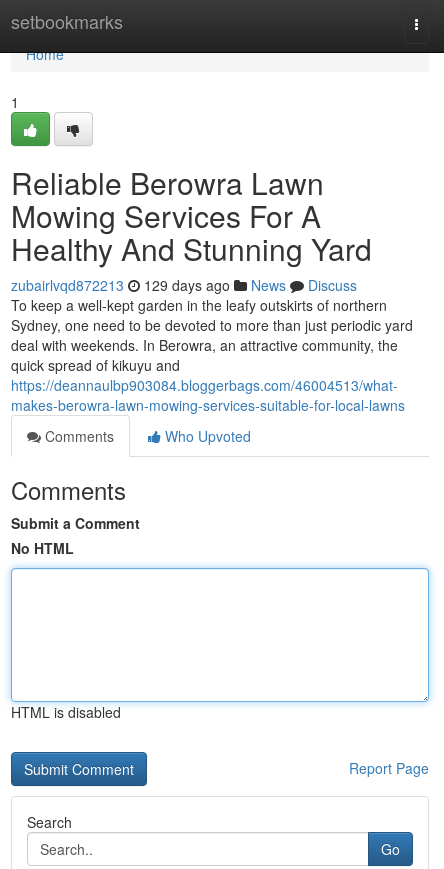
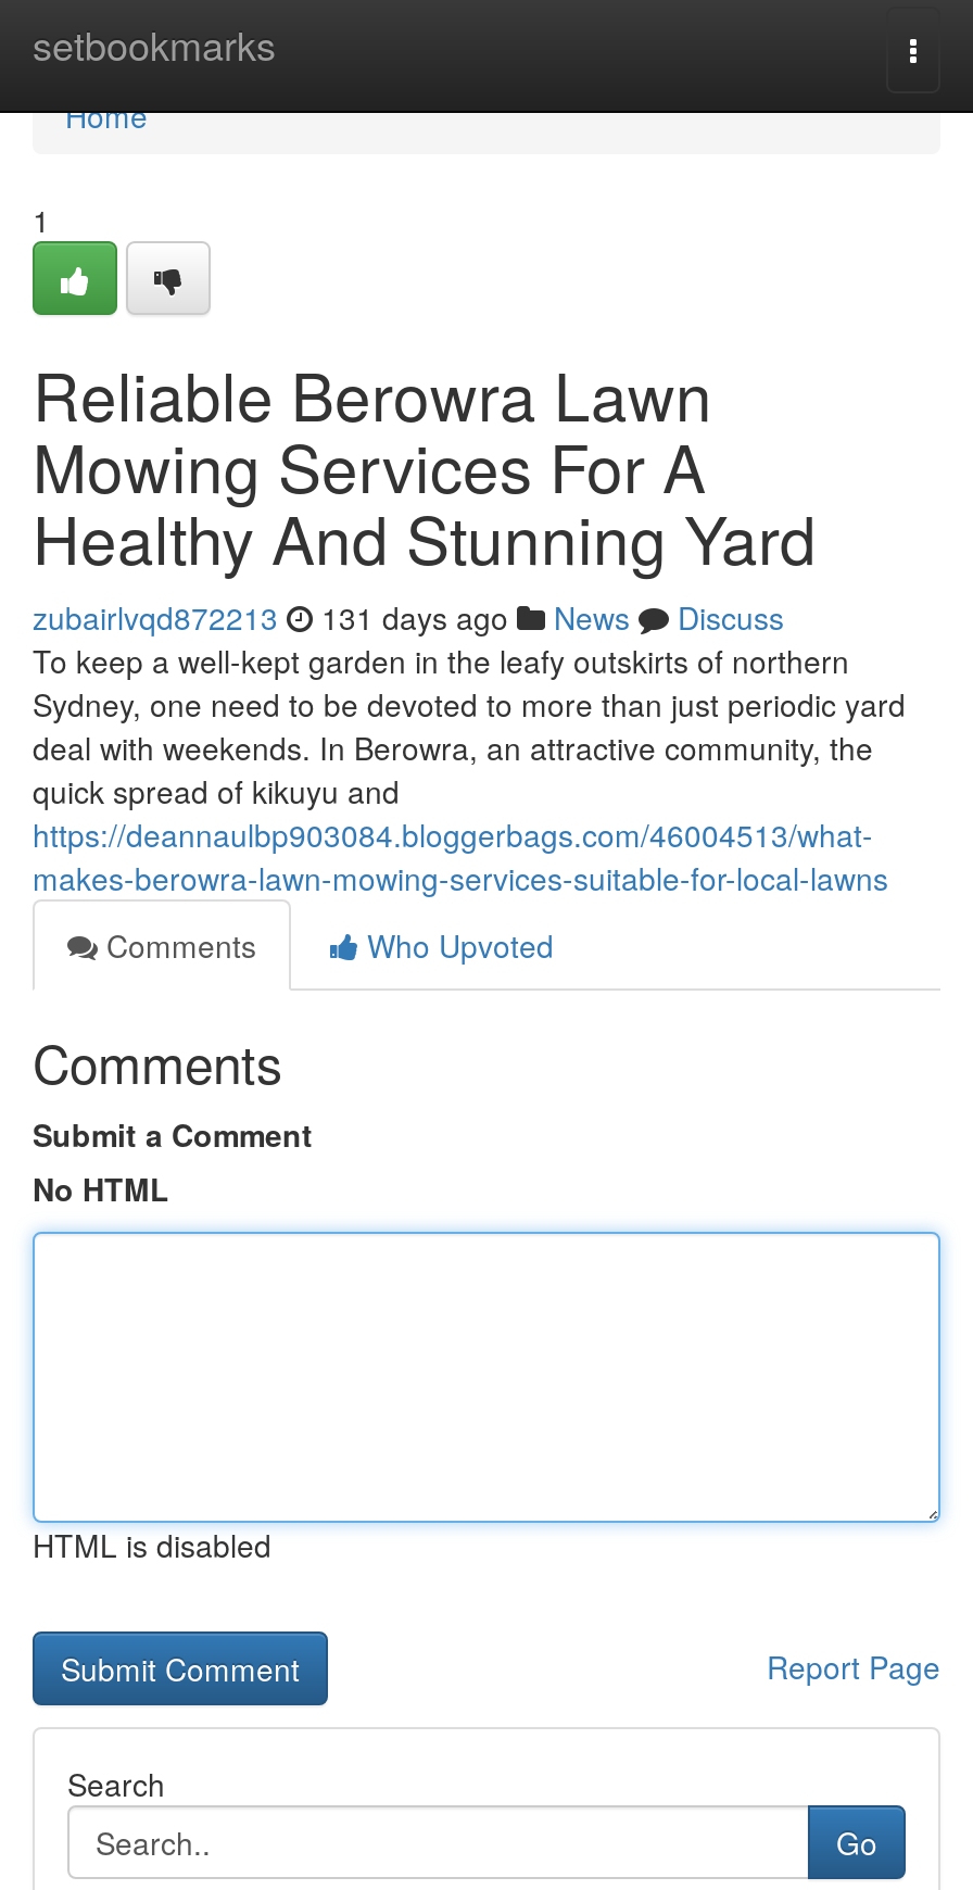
- zubairlvqd872213 129 days ago News Discuss
+ zubairlvqd872213 131 days ago News Discuss
